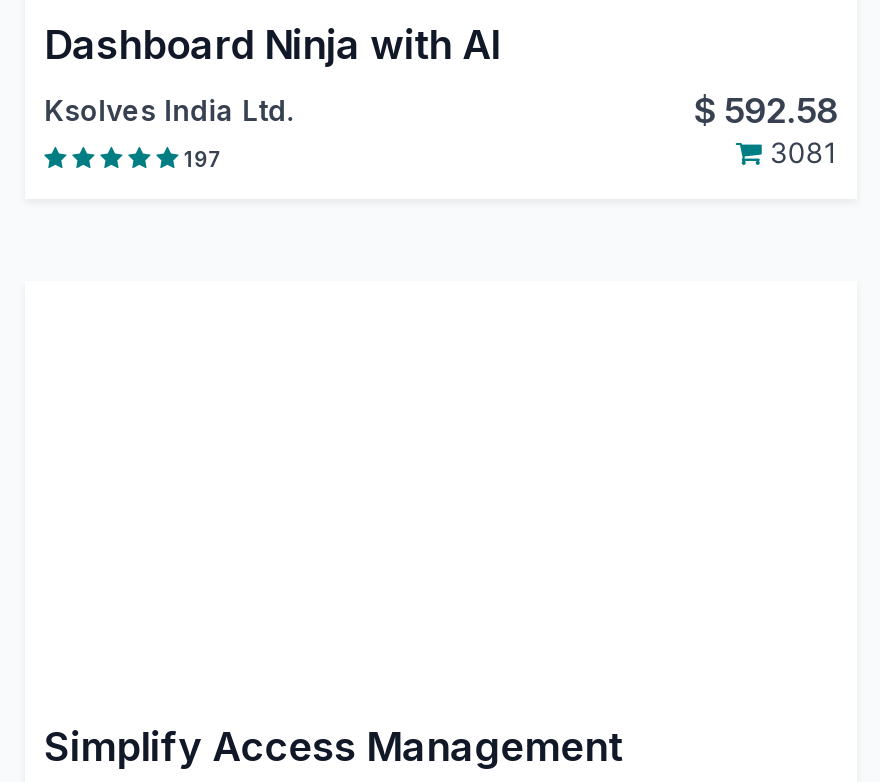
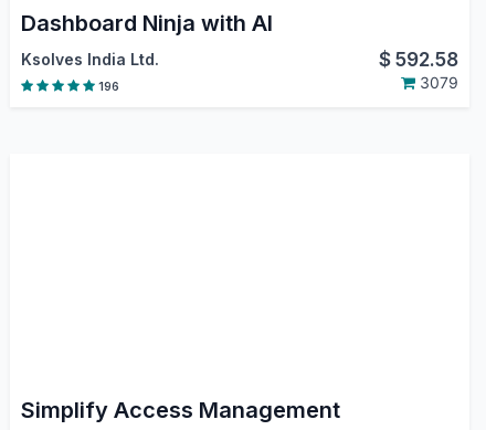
- 3081
+ 3079

- 197
+ 196
